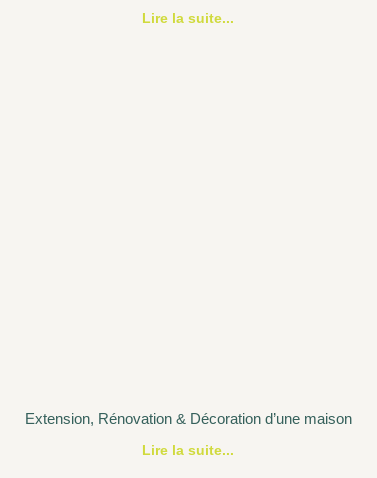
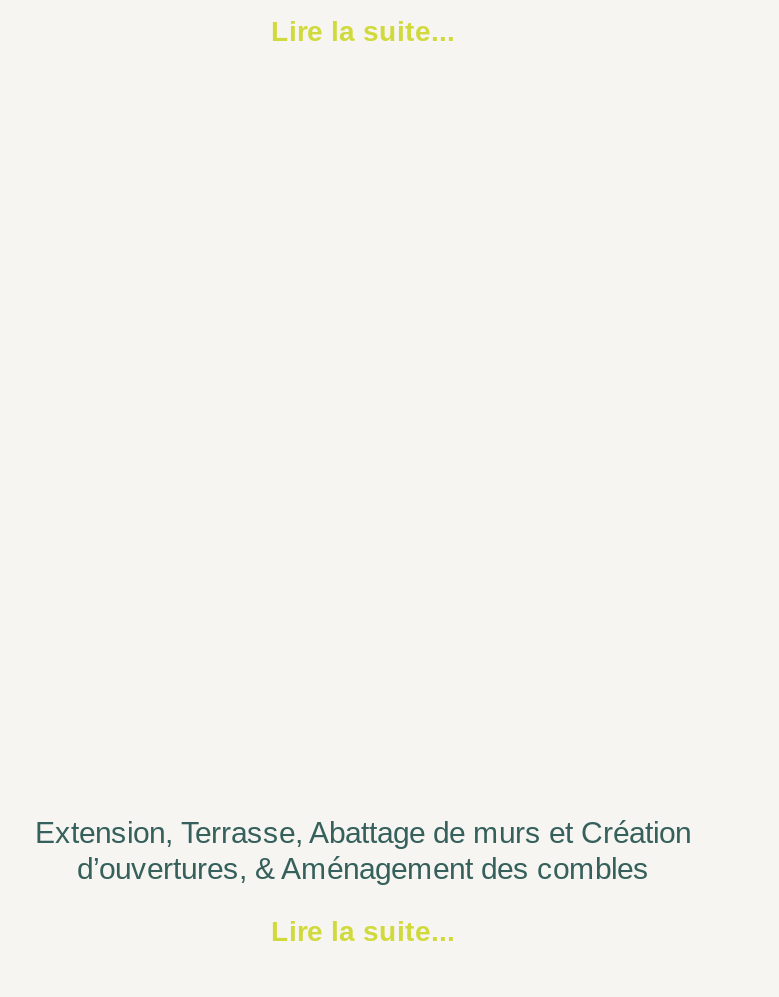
- Extension, Rénovation & Décoration d’une maison
+ Extension, Terrasse, Abattage de murs et Création
+ d’ouvertures, & Aménagement des combles
